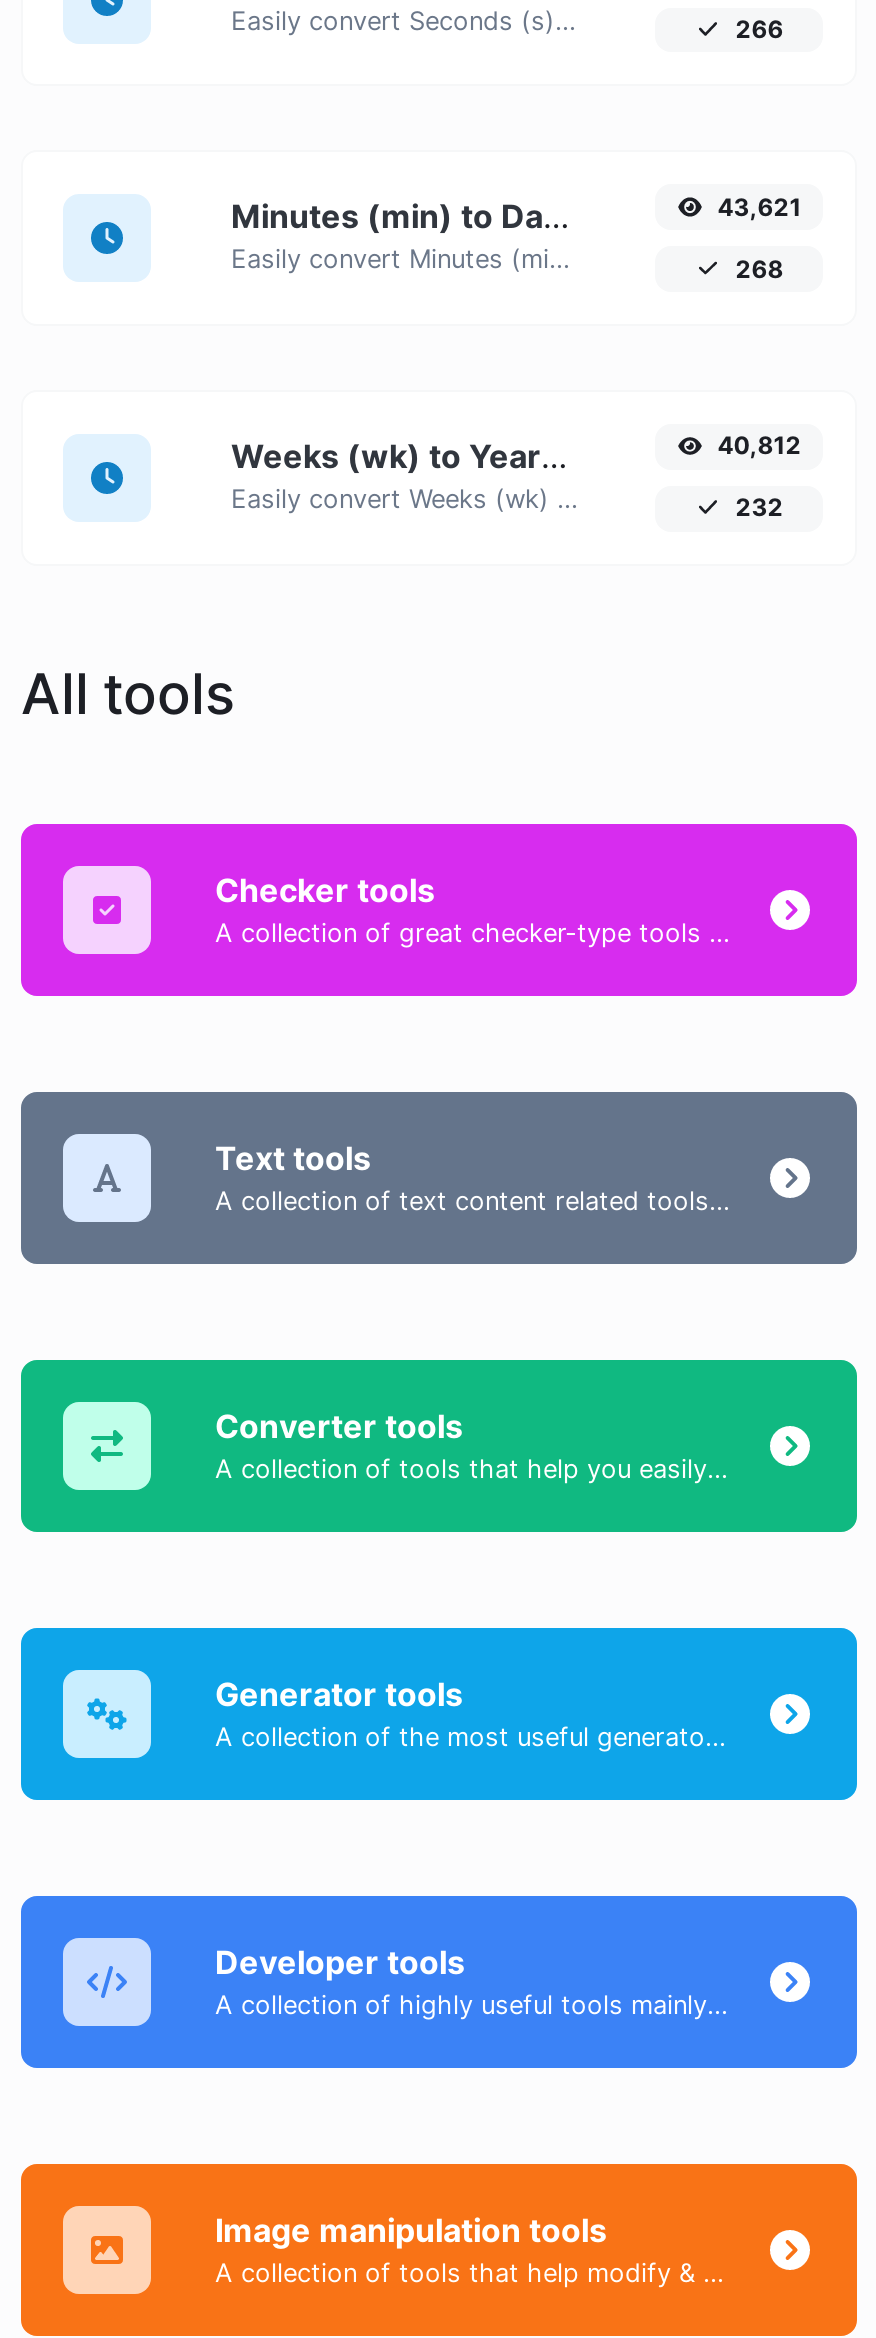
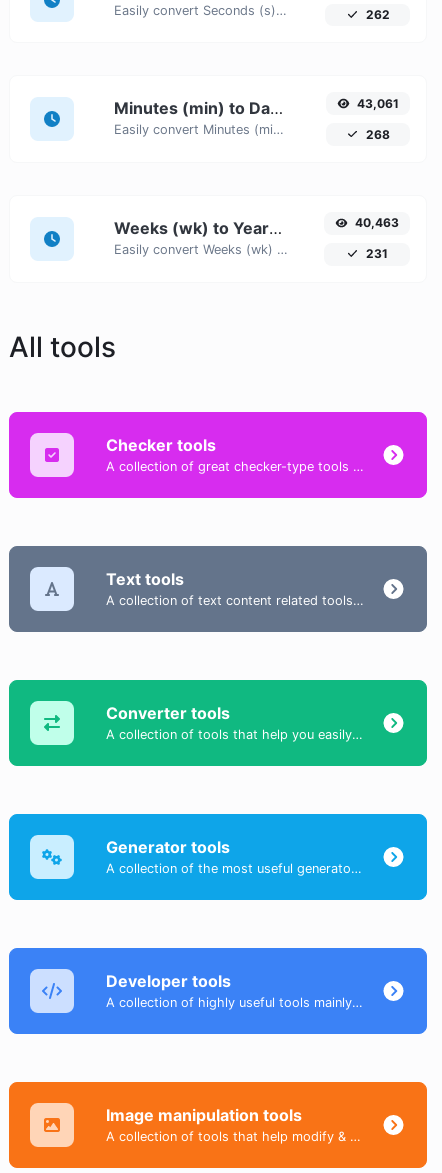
- 266
+ 262

- 43,621
+ 43,061

- 40,812
+ 40,463

- 232
+ 231
